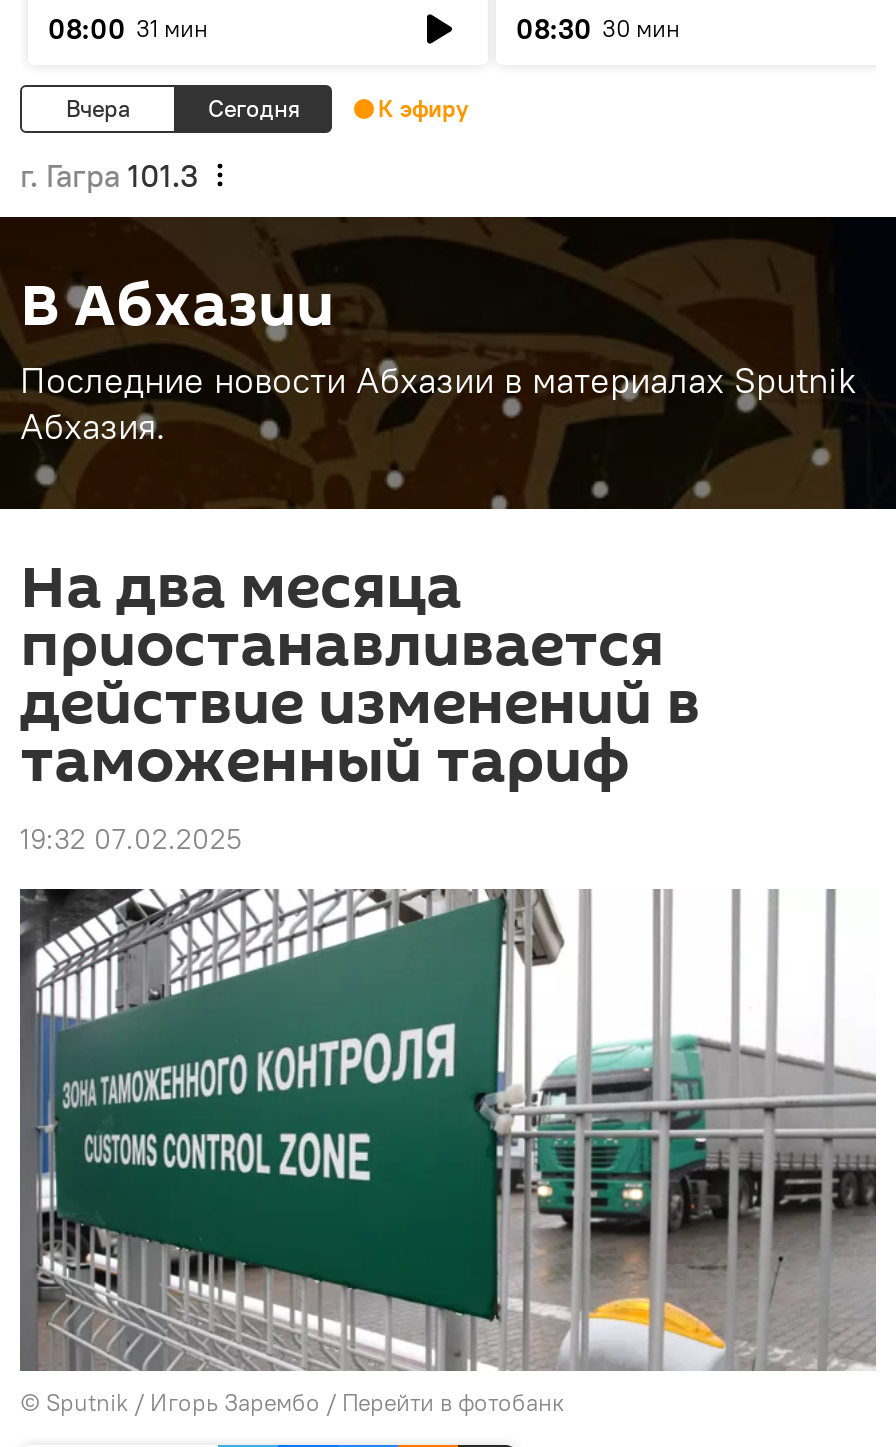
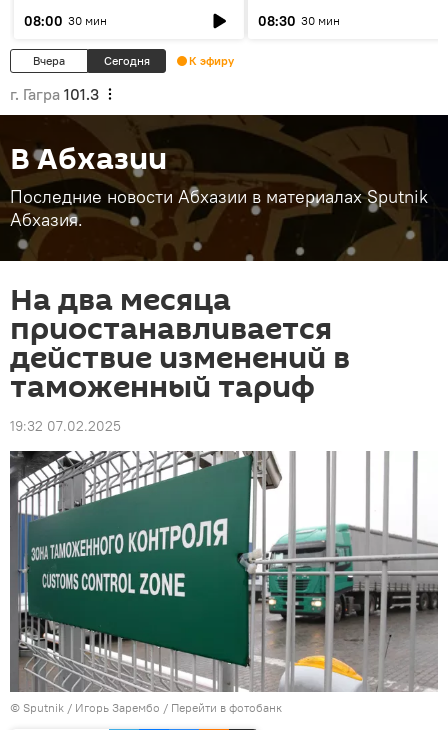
- 08:00 31 мин
+ 08:00 30 мин
